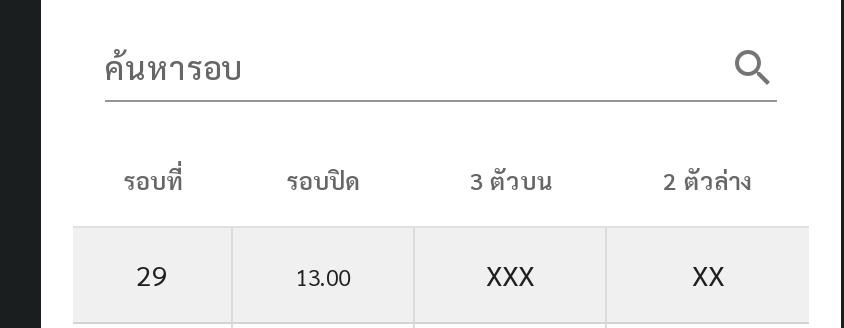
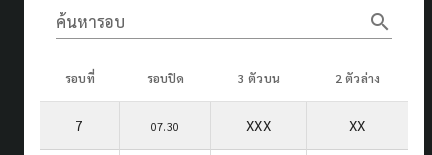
- 29
+ 7

- 13.00
+ 07.30
